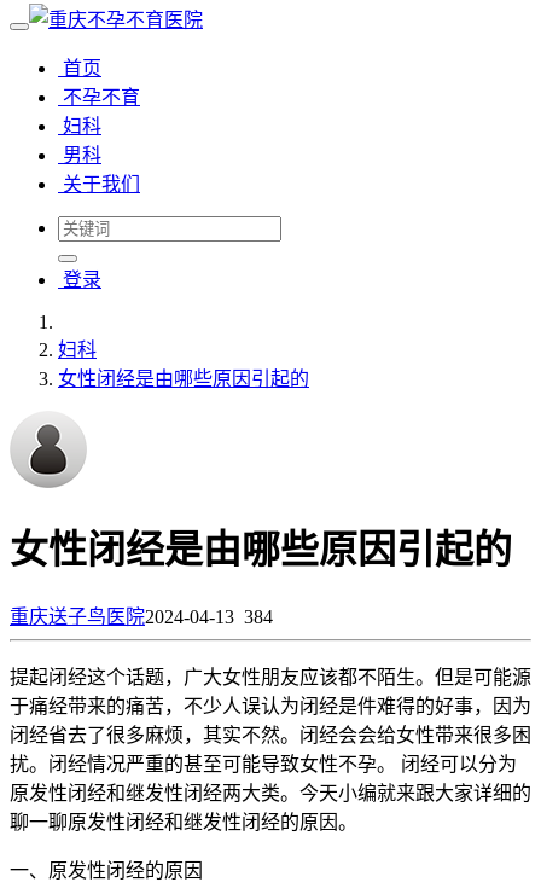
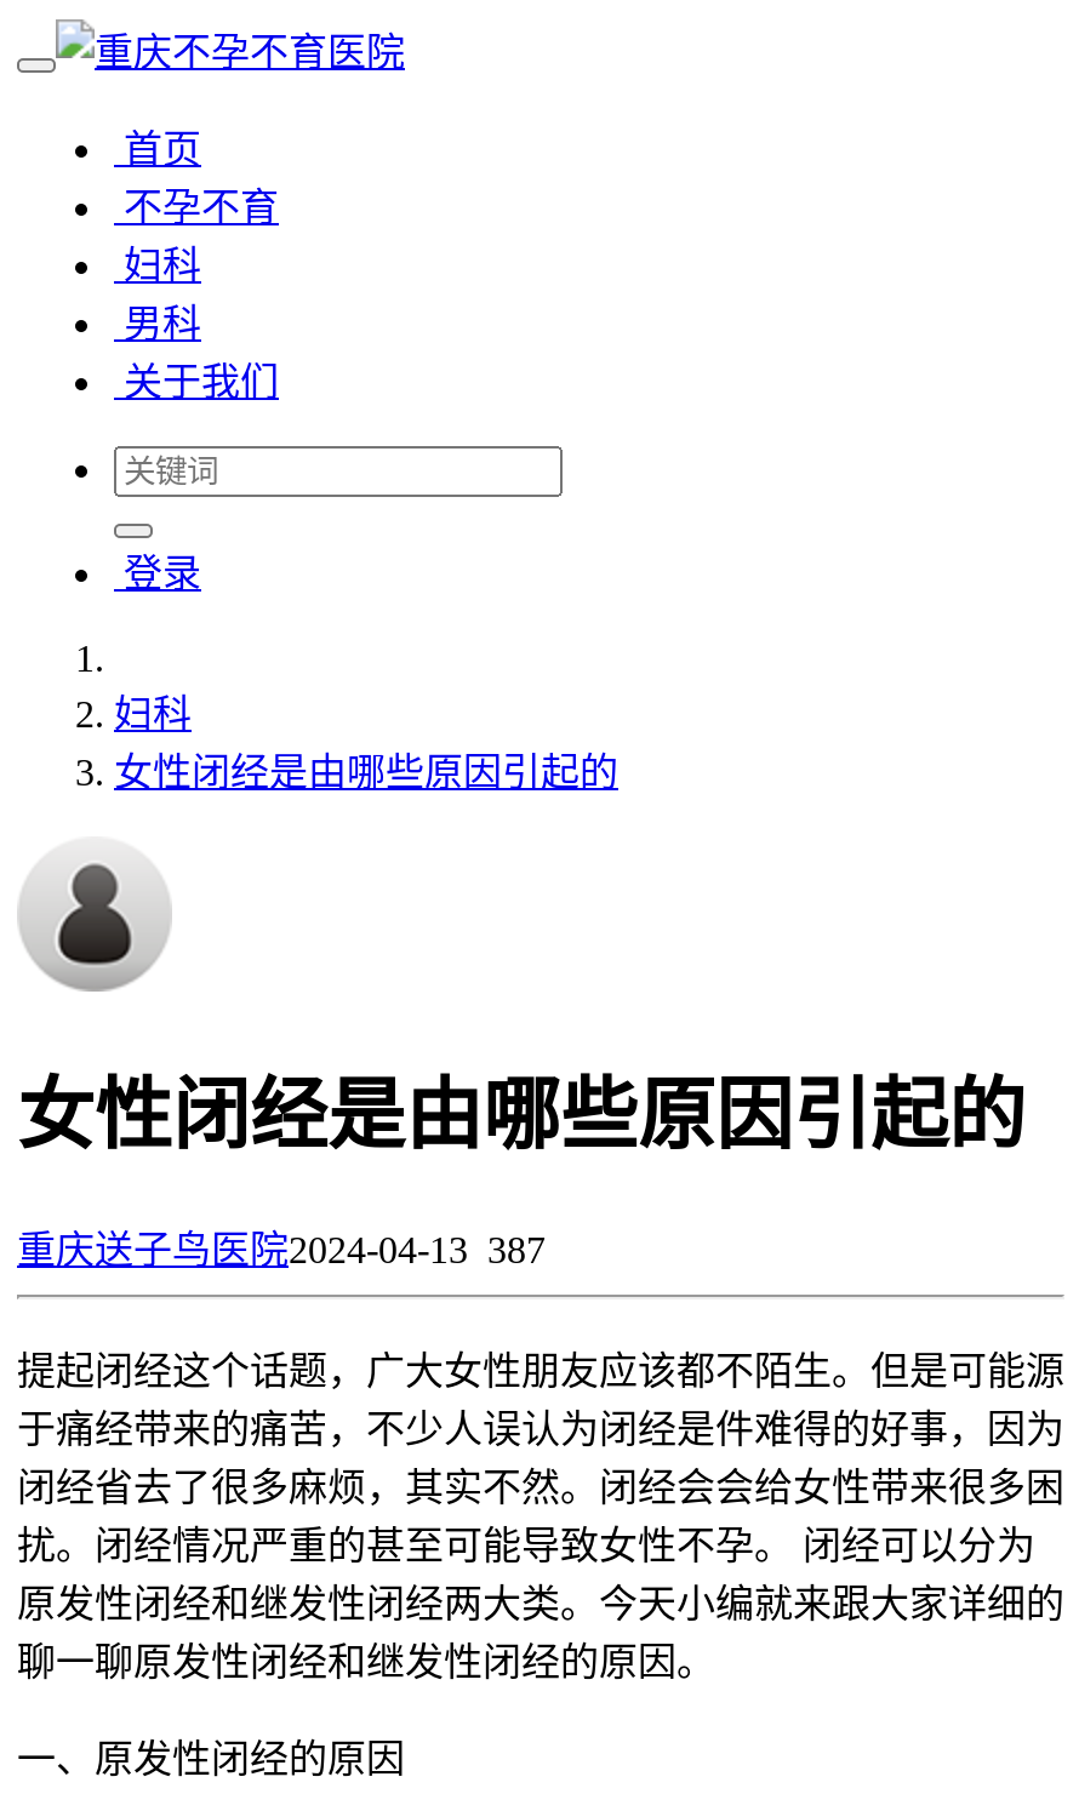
- 重庆送子鸟医院2024-04-13 384
+ 重庆送子鸟医院2024-04-13 387
